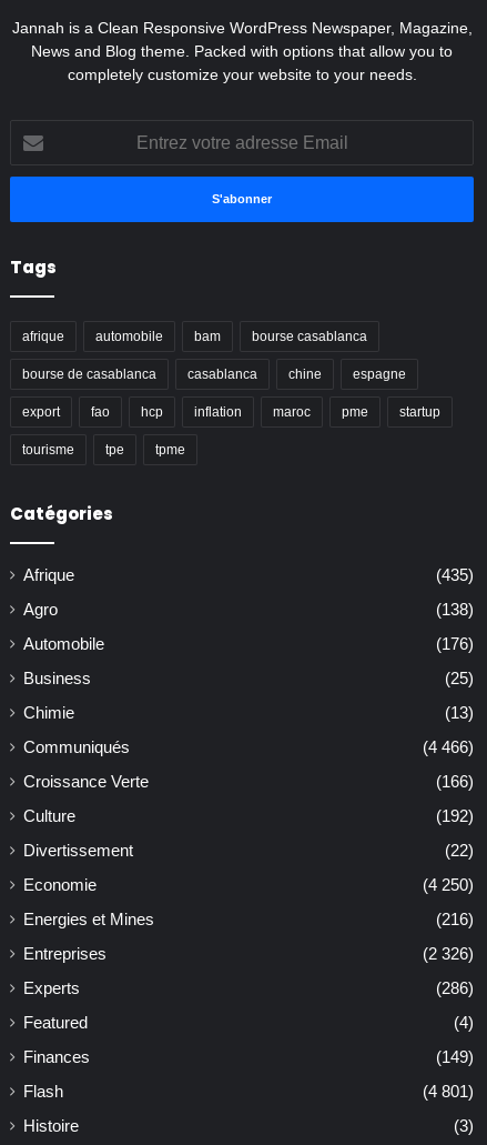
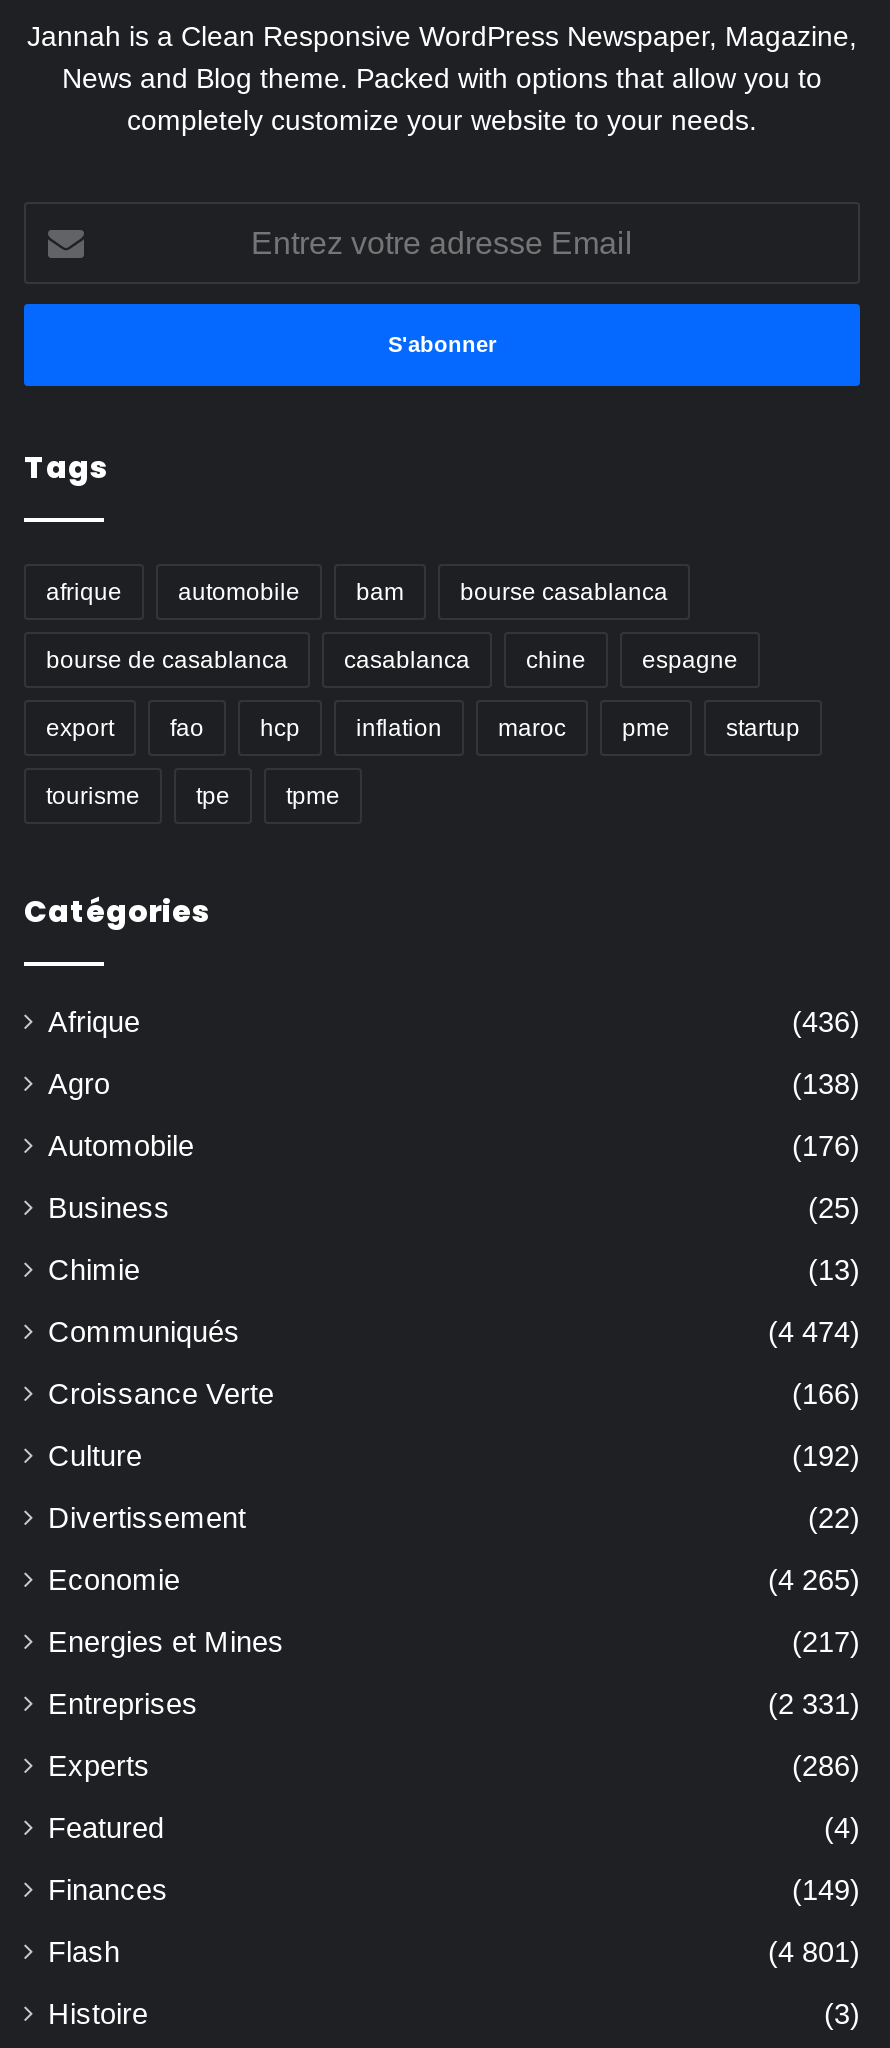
- (435)
+ (436)

- (4 466)
+ (4 474)

- (4 250)
+ (4 265)

- (216)
+ (217)

- (2 326)
+ (2 331)
